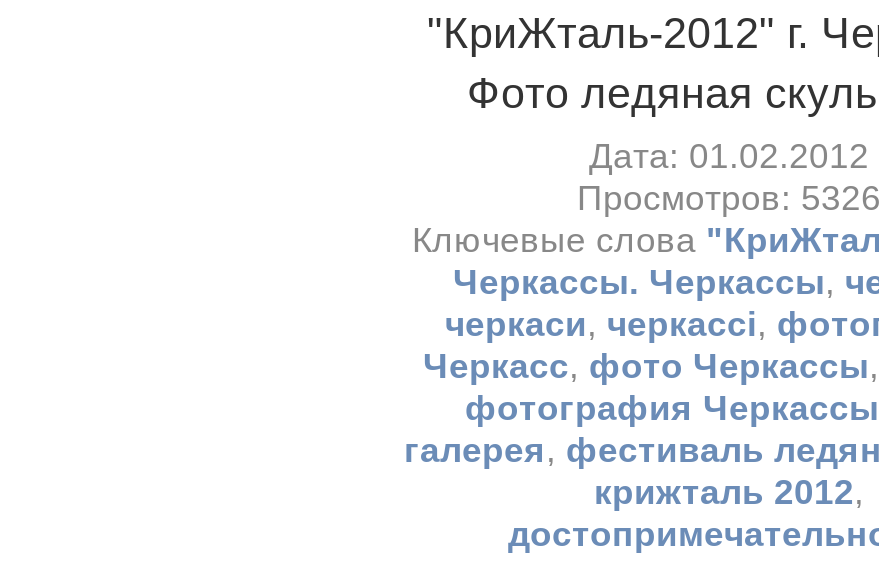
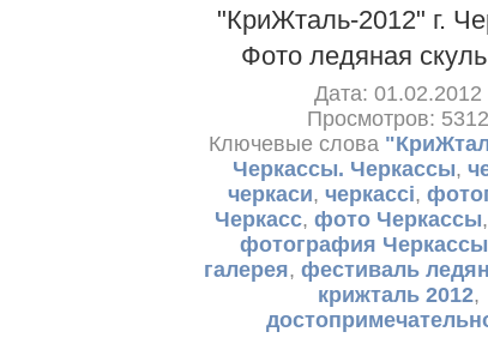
- Просмотров: 5326
+ Просмотров: 5312
